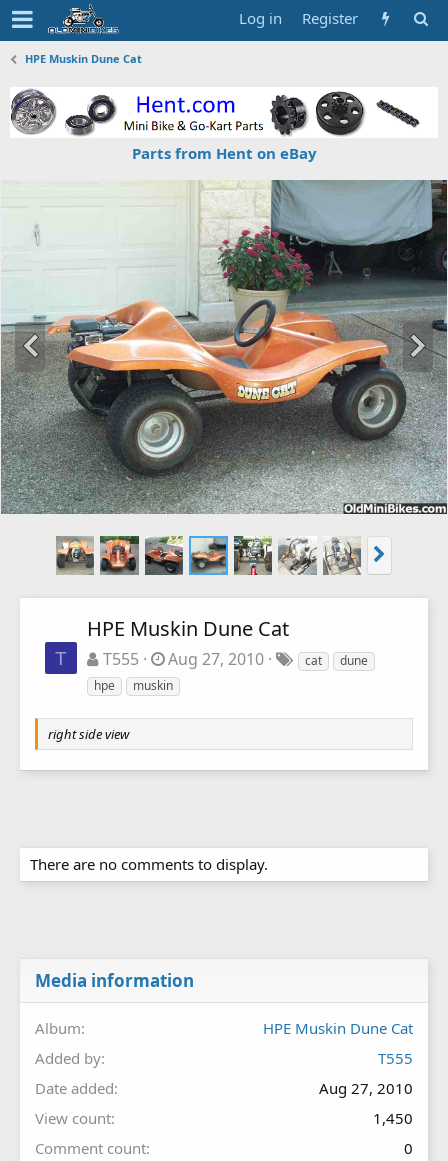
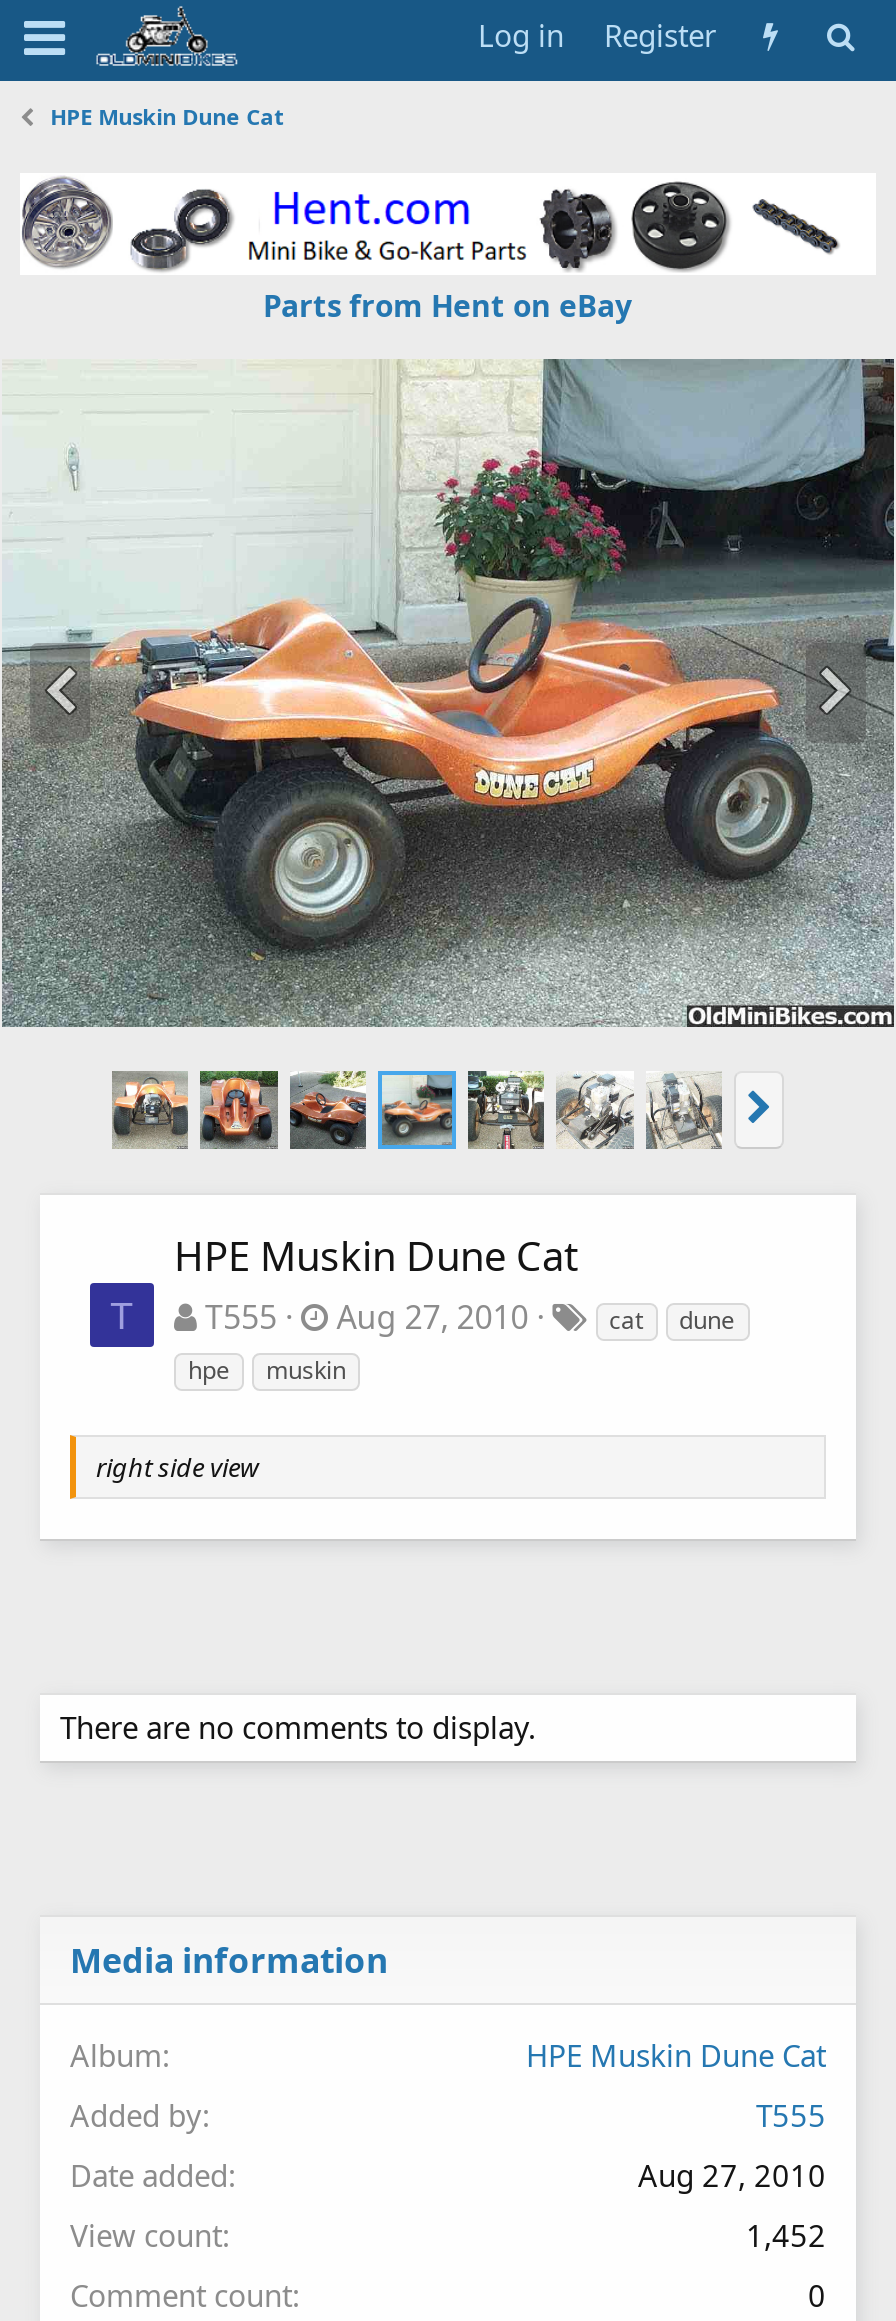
- 1,450
+ 1,452
